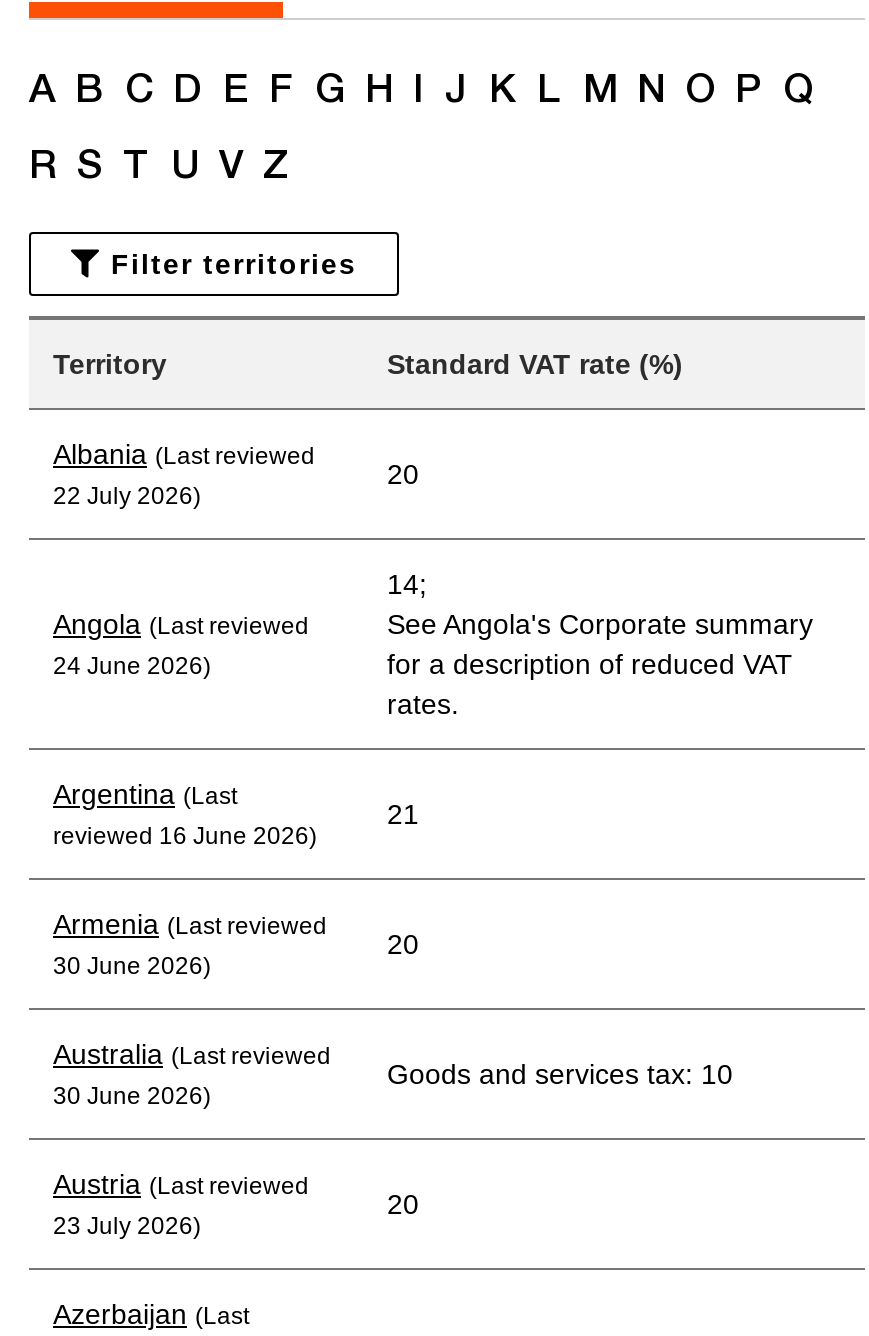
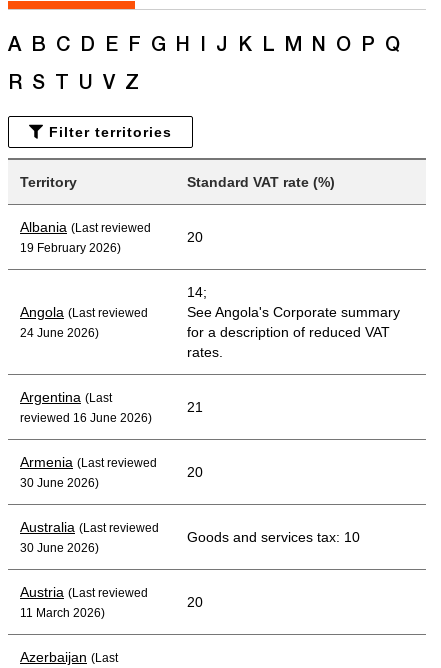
- 22 July 2026)
+ 19 February 2026)

- 23 July 2026)
+ 11 March 2026)
